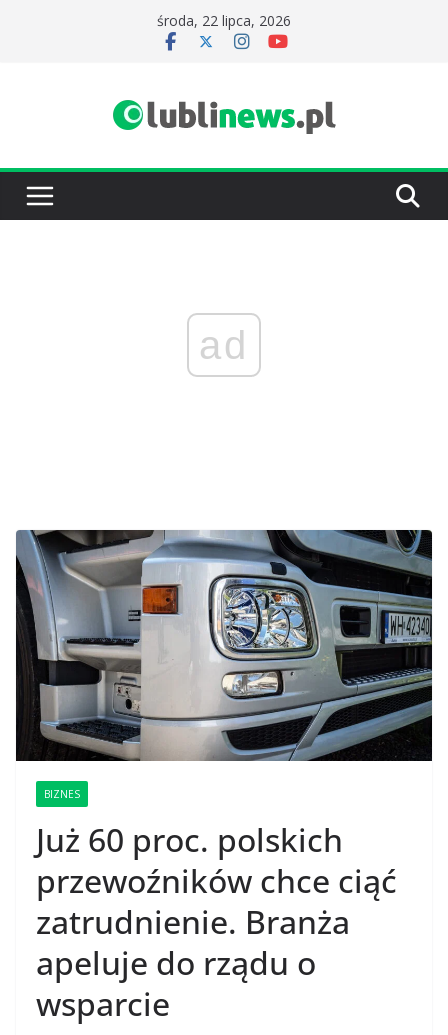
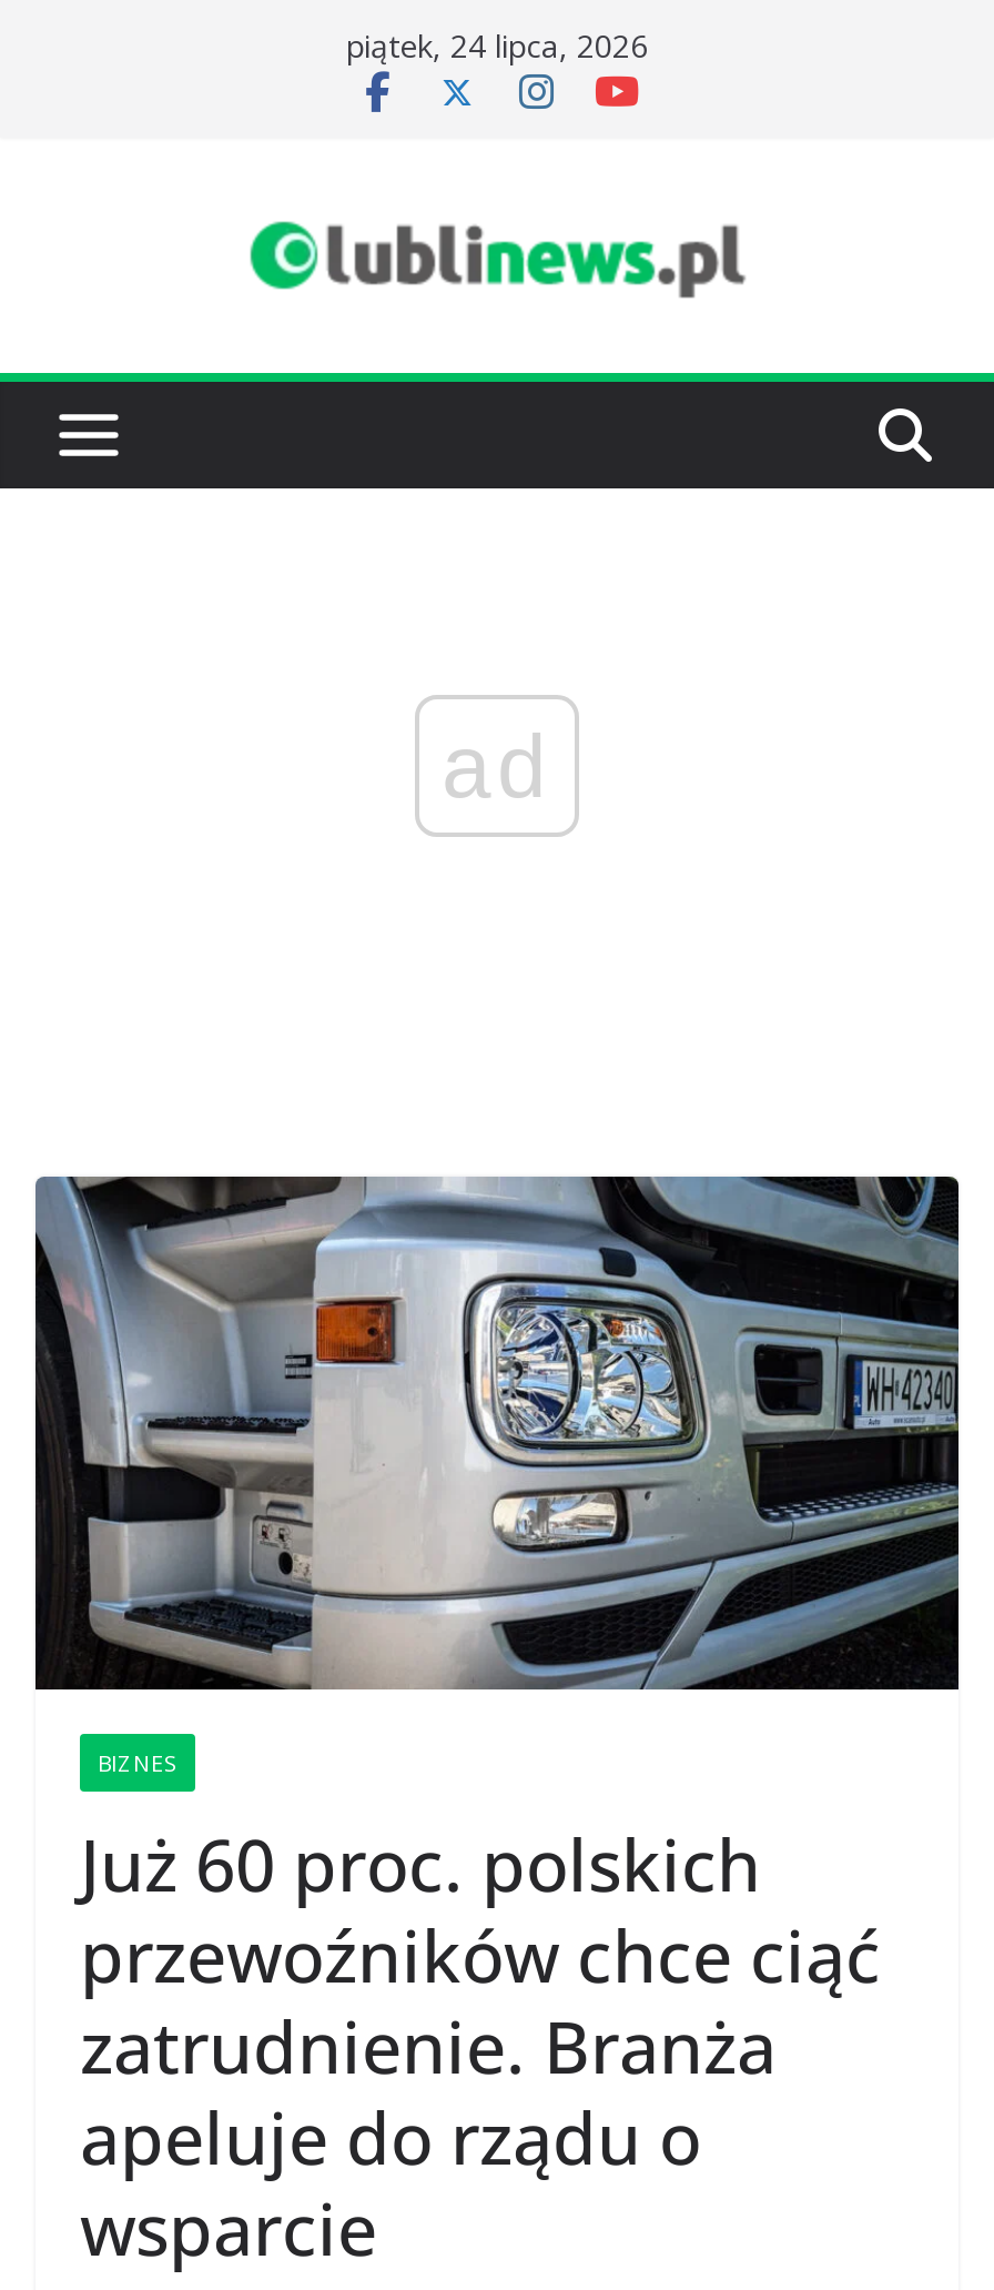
- środa, 22 lipca, 2026
+ piątek, 24 lipca, 2026
